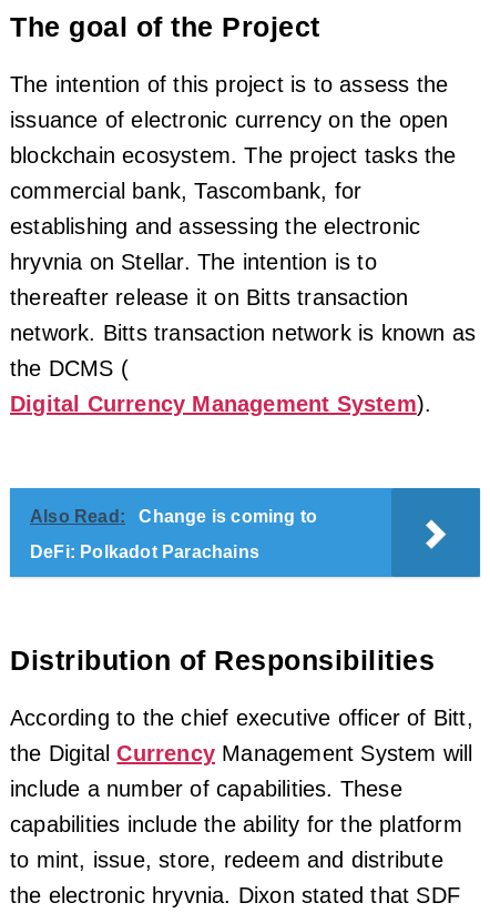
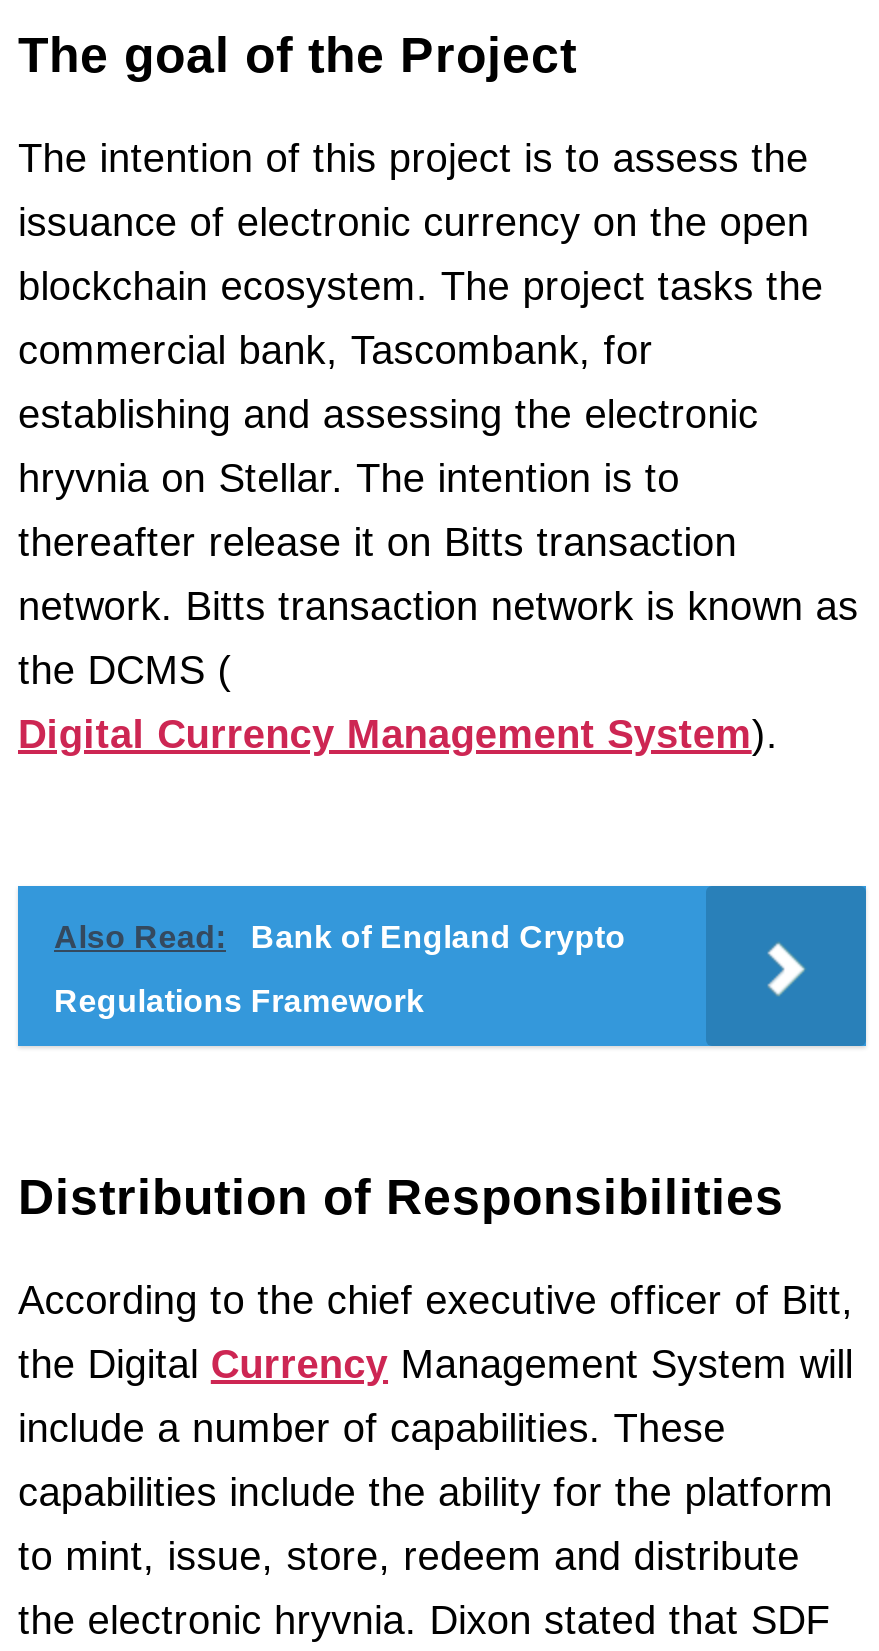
- Change is coming to
+ Bank of England Crypto

- DeFi: Polkadot Parachains
+ Regulations Framework
